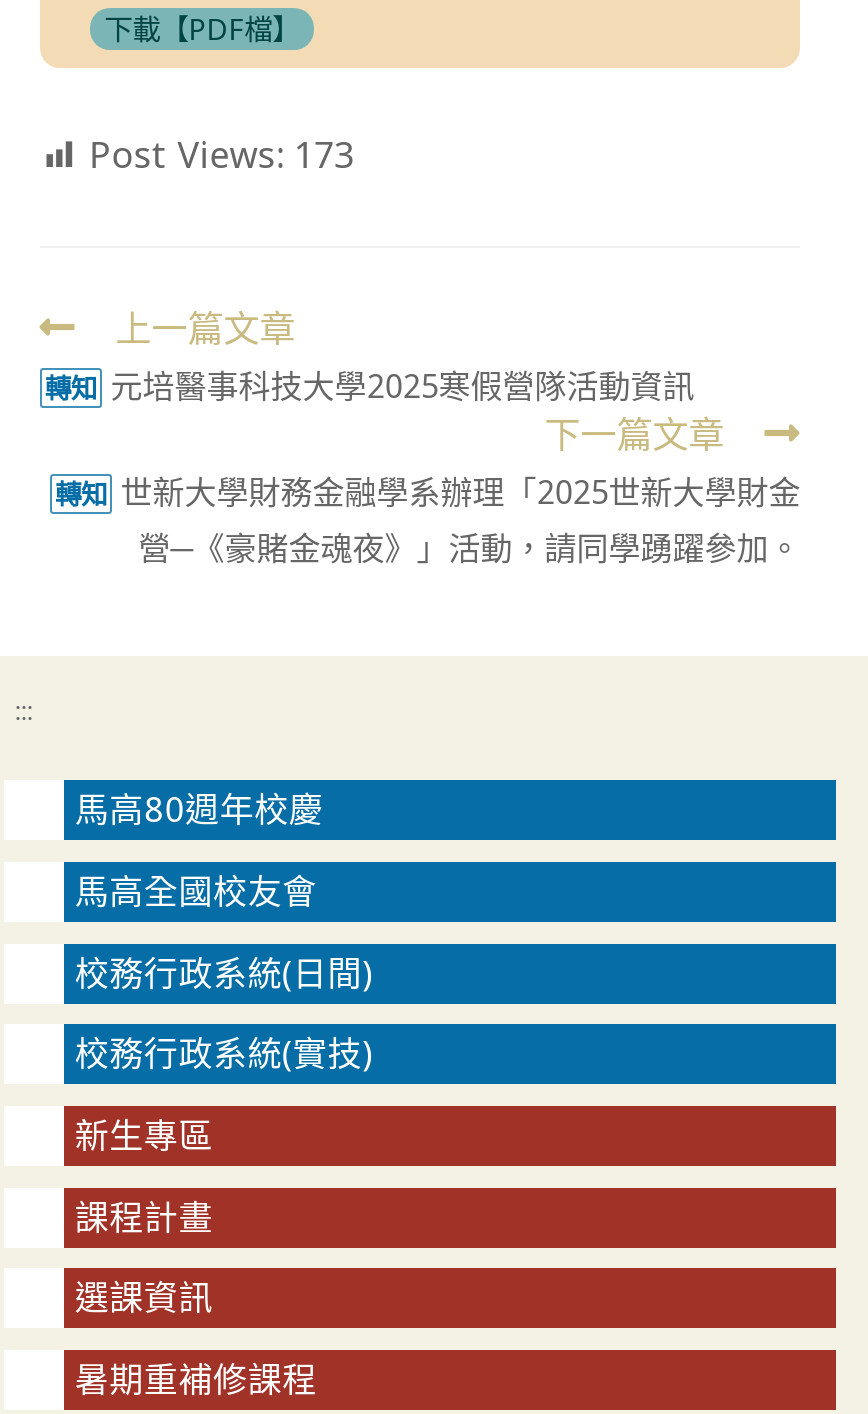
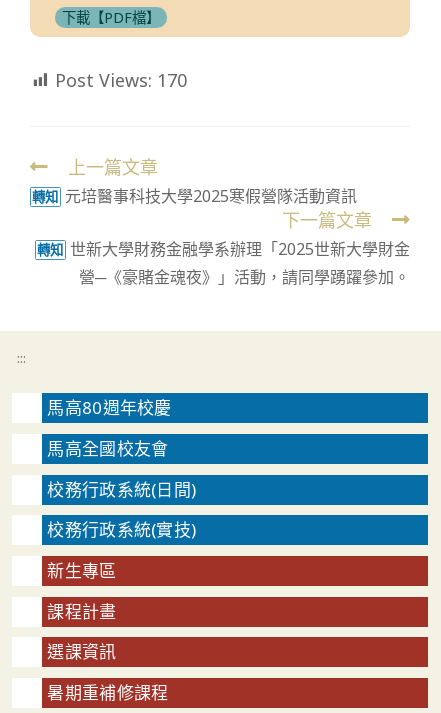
- Post Views: 173
+ Post Views: 170
